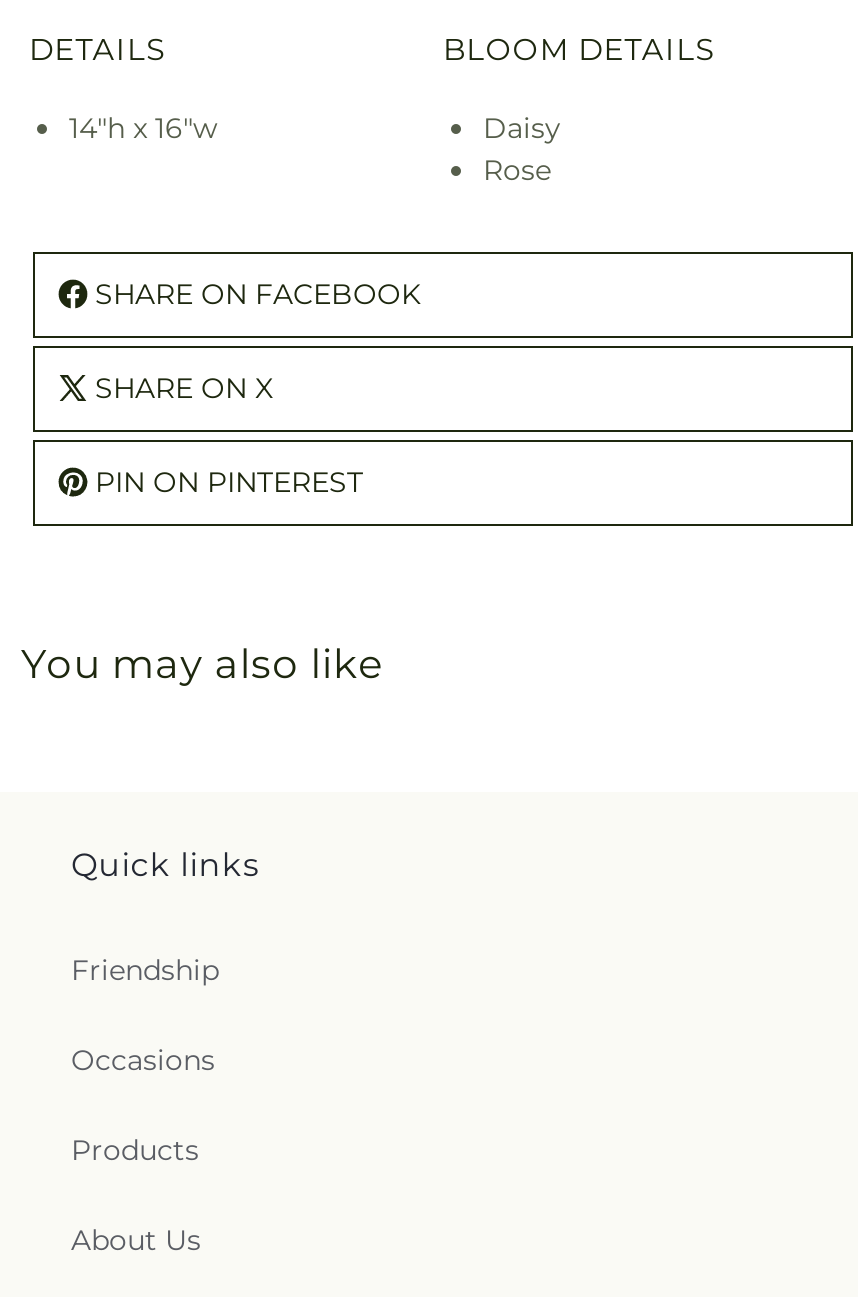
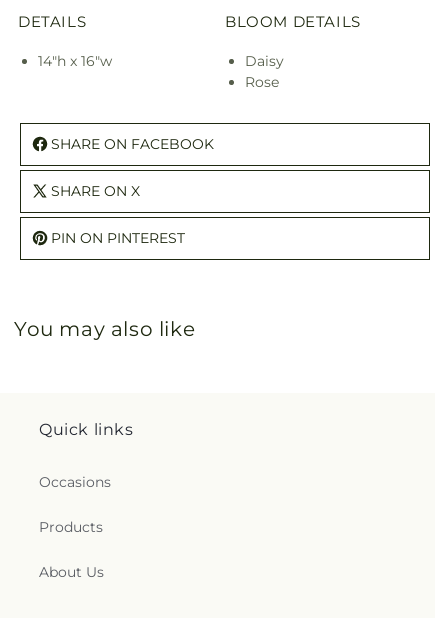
- Friendship
